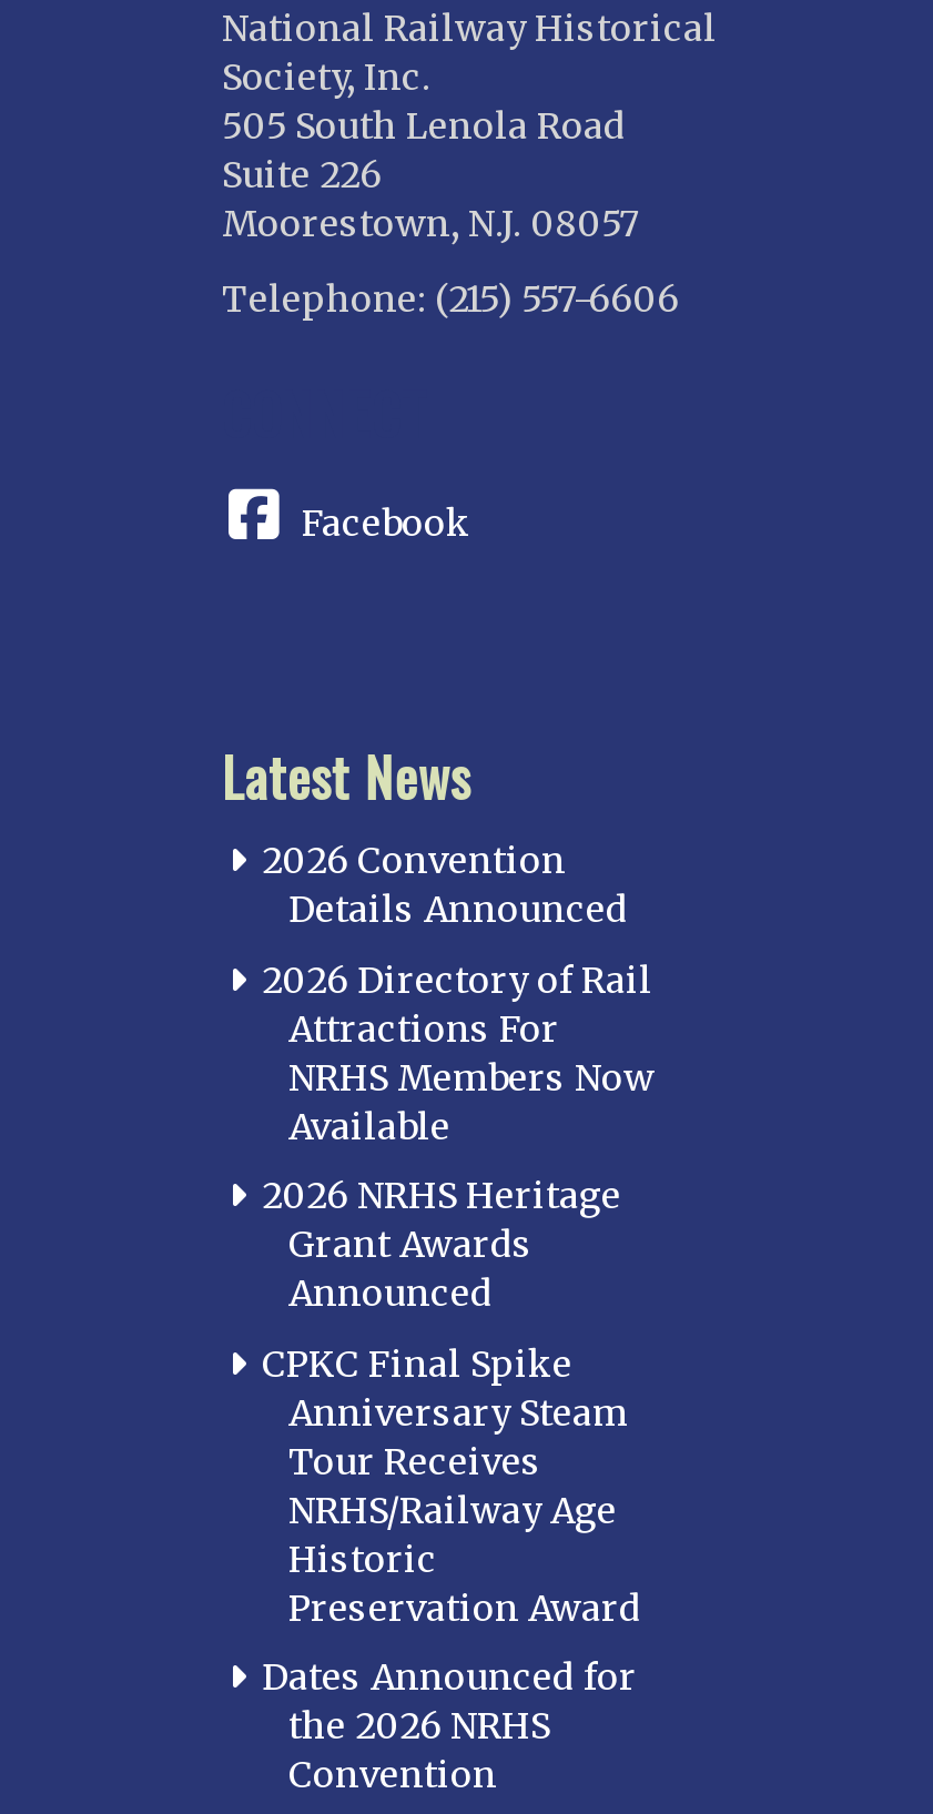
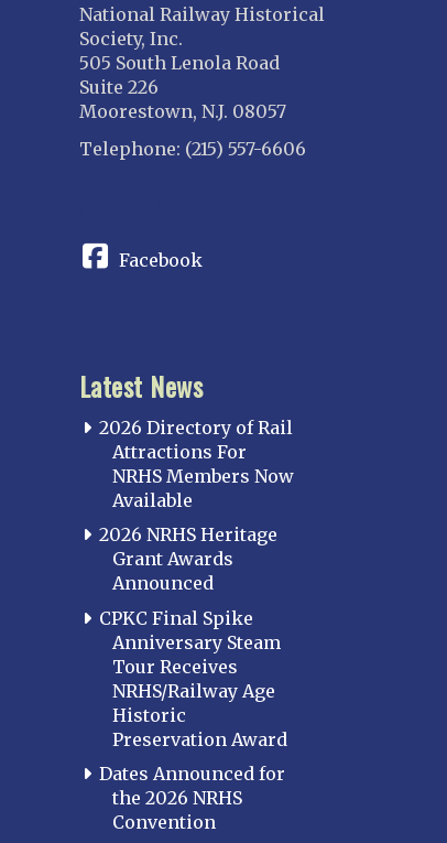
- 2026 Convention
- Details Announced
